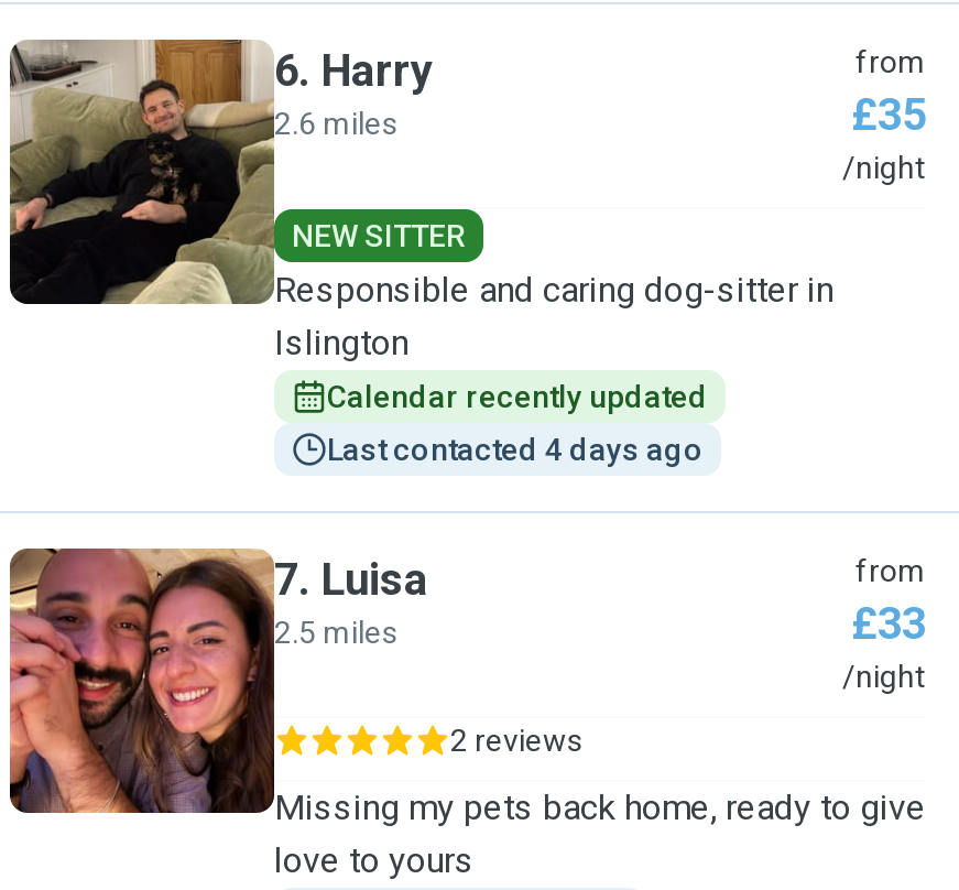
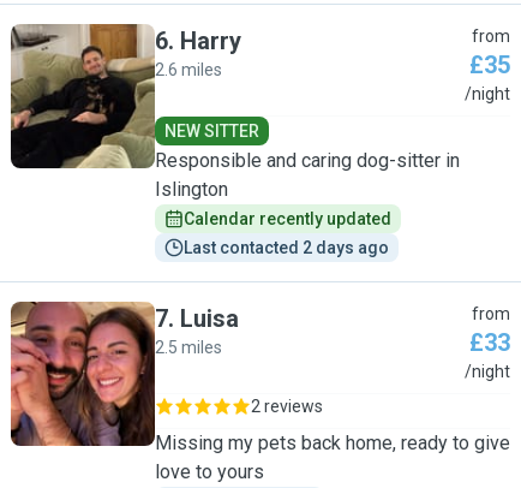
- Last contacted 4 days ago
+ Last contacted 2 days ago
